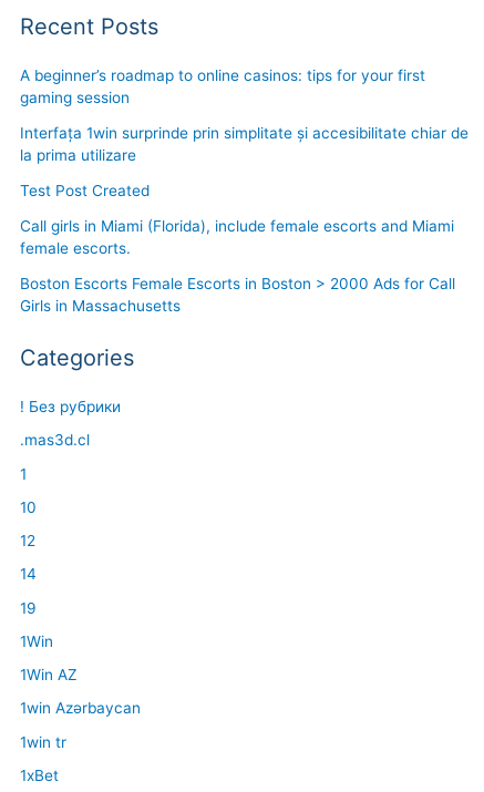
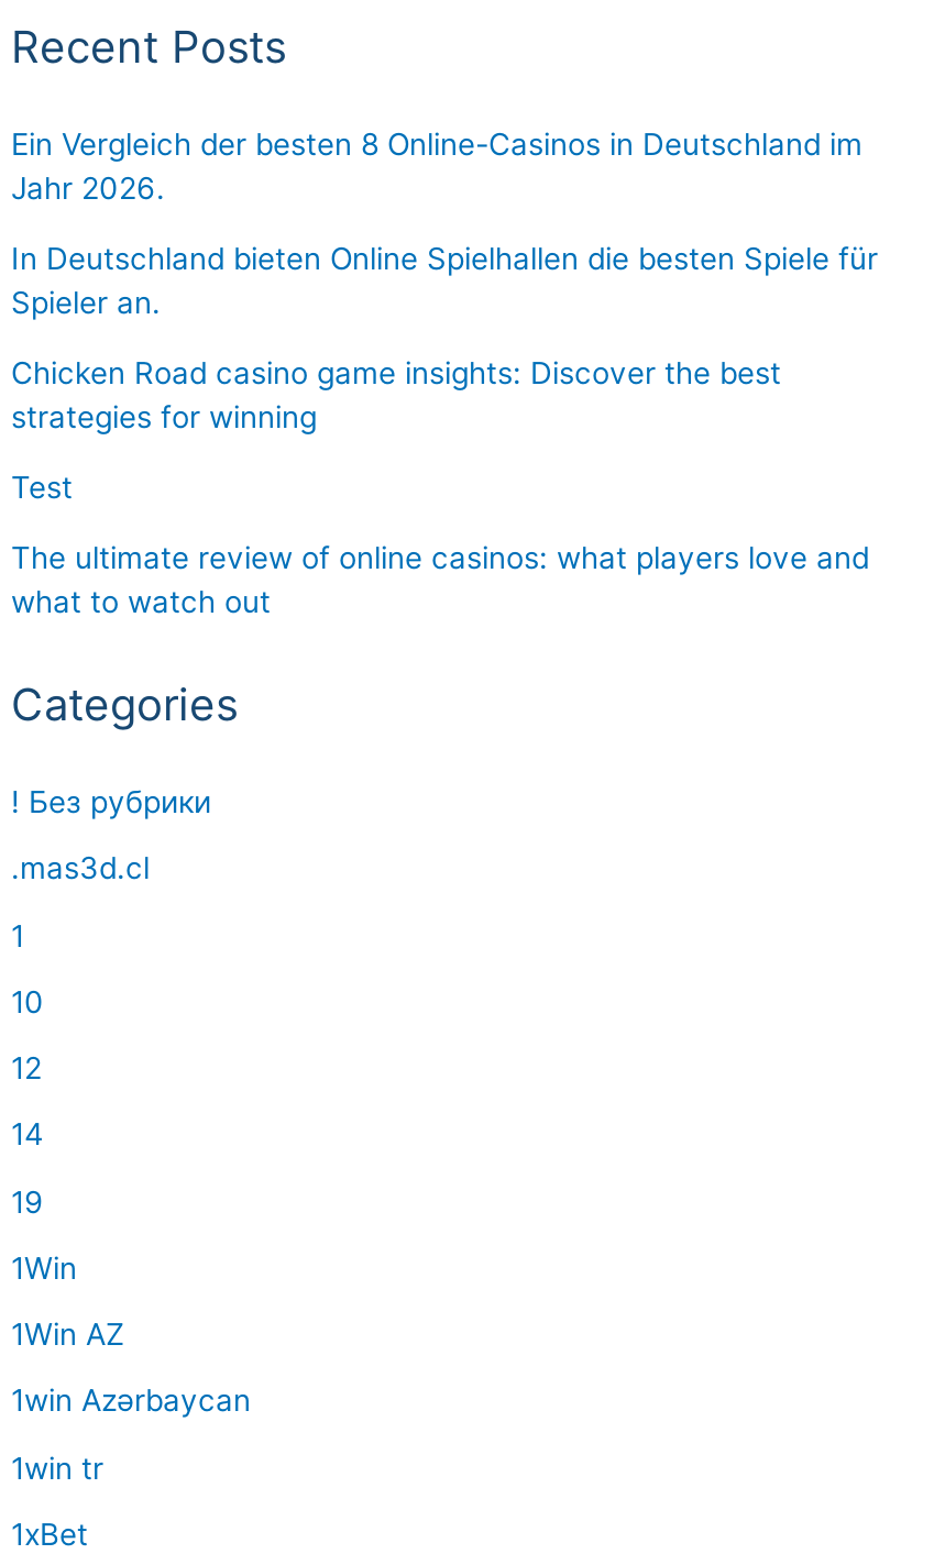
- A beginner’s roadmap to online casinos: tips for your first
- gaming session
+ Ein Vergleich der besten 8 Online-Casinos in Deutschland im
+ Jahr 2026.

- Interfața 1win surprinde prin simplitate și accesibilitate chiar de
- la prima utilizare
+ In Deutschland bieten Online Spielhallen die besten Spiele für
+ Spieler an.

- Test Post Created
+ Chicken Road casino game insights: Discover the best
+ strategies for winning

- Call girls in Miami (Florida), include female escorts and Miami
- female escorts.
+ Test

- Boston Escorts Female Escorts in Boston > 2000 Ads for Call
- Girls in Massachusetts
+ The ultimate review of online casinos: what players love and
+ what to watch out
